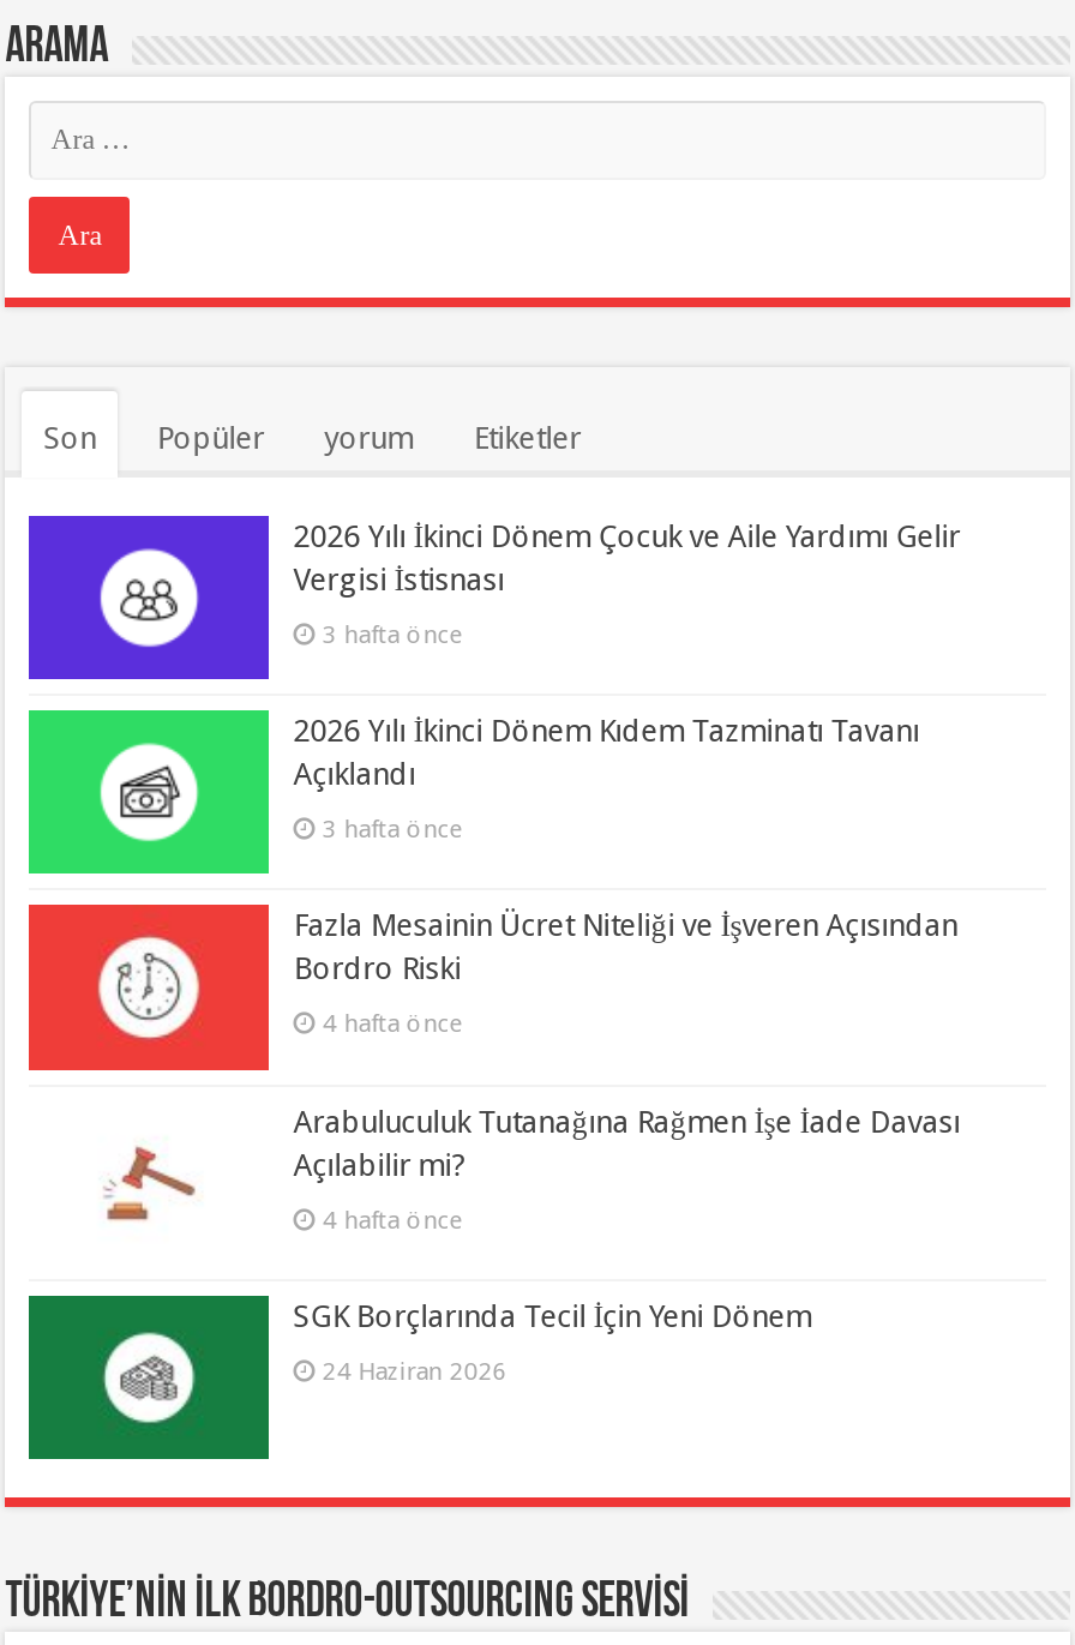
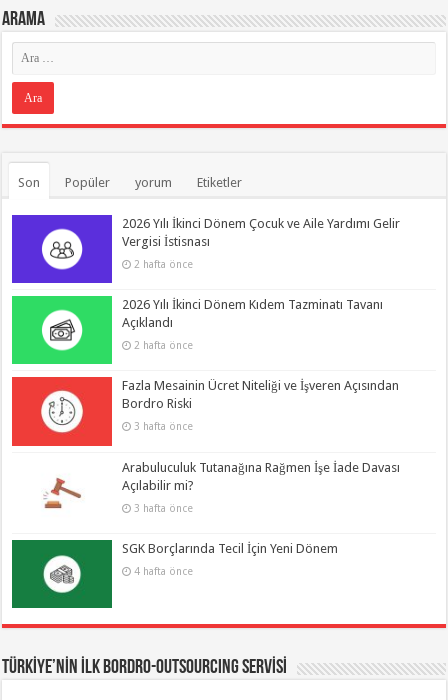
- 3 hafta önce
+ 2 hafta önce

- 3 hafta önce
+ 2 hafta önce

- 4 hafta önce
+ 3 hafta önce

- 4 hafta önce
+ 3 hafta önce

- 24 Haziran 2026
+ 4 hafta önce
